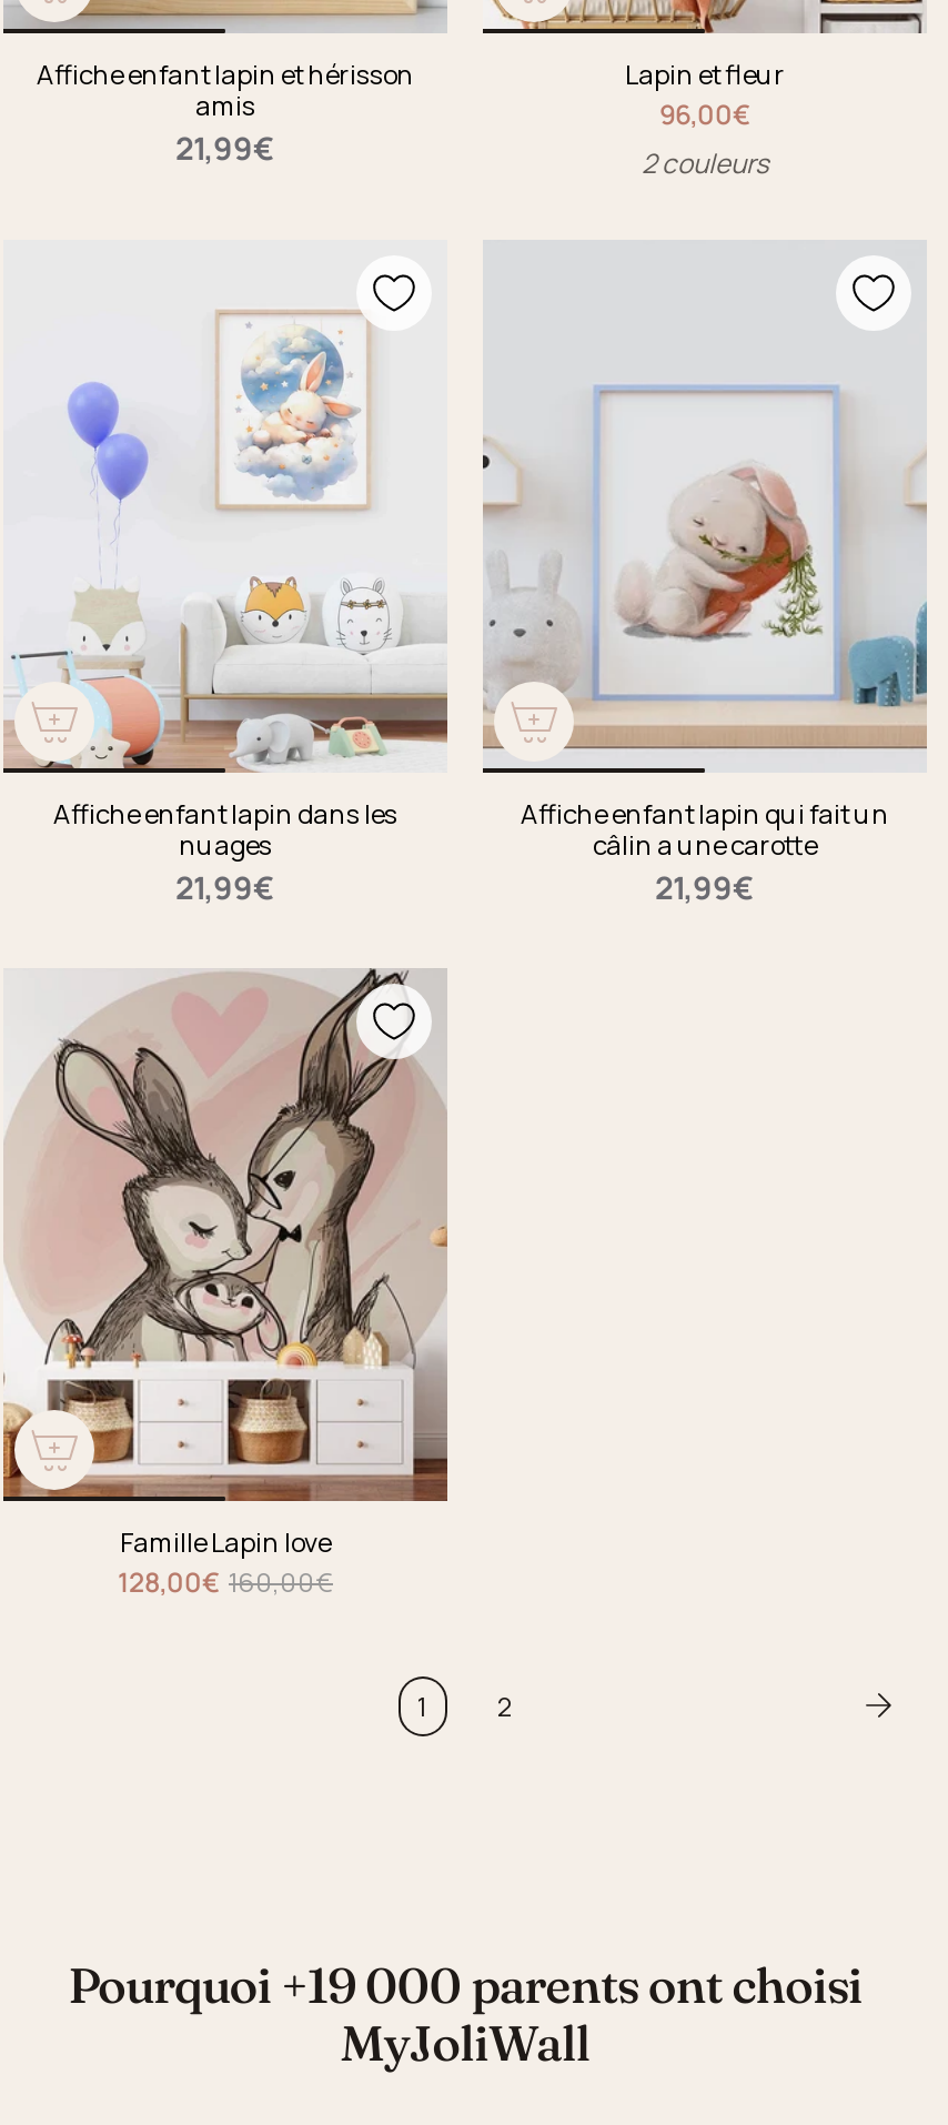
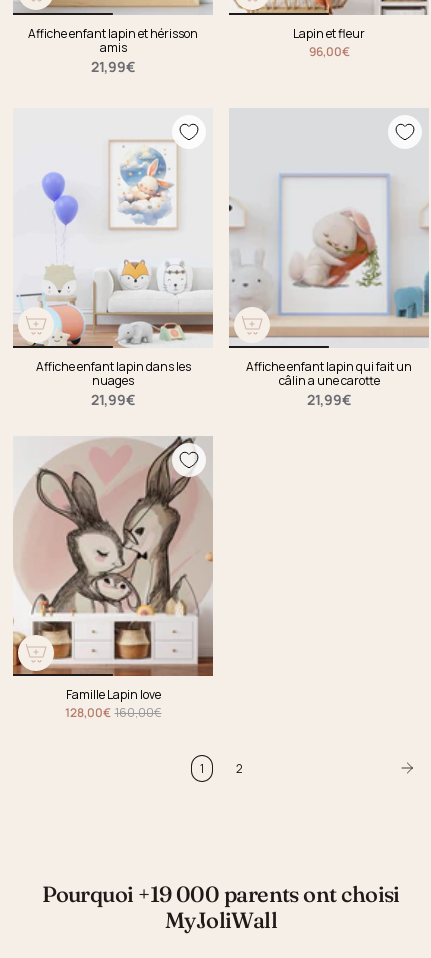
- 2 couleurs
